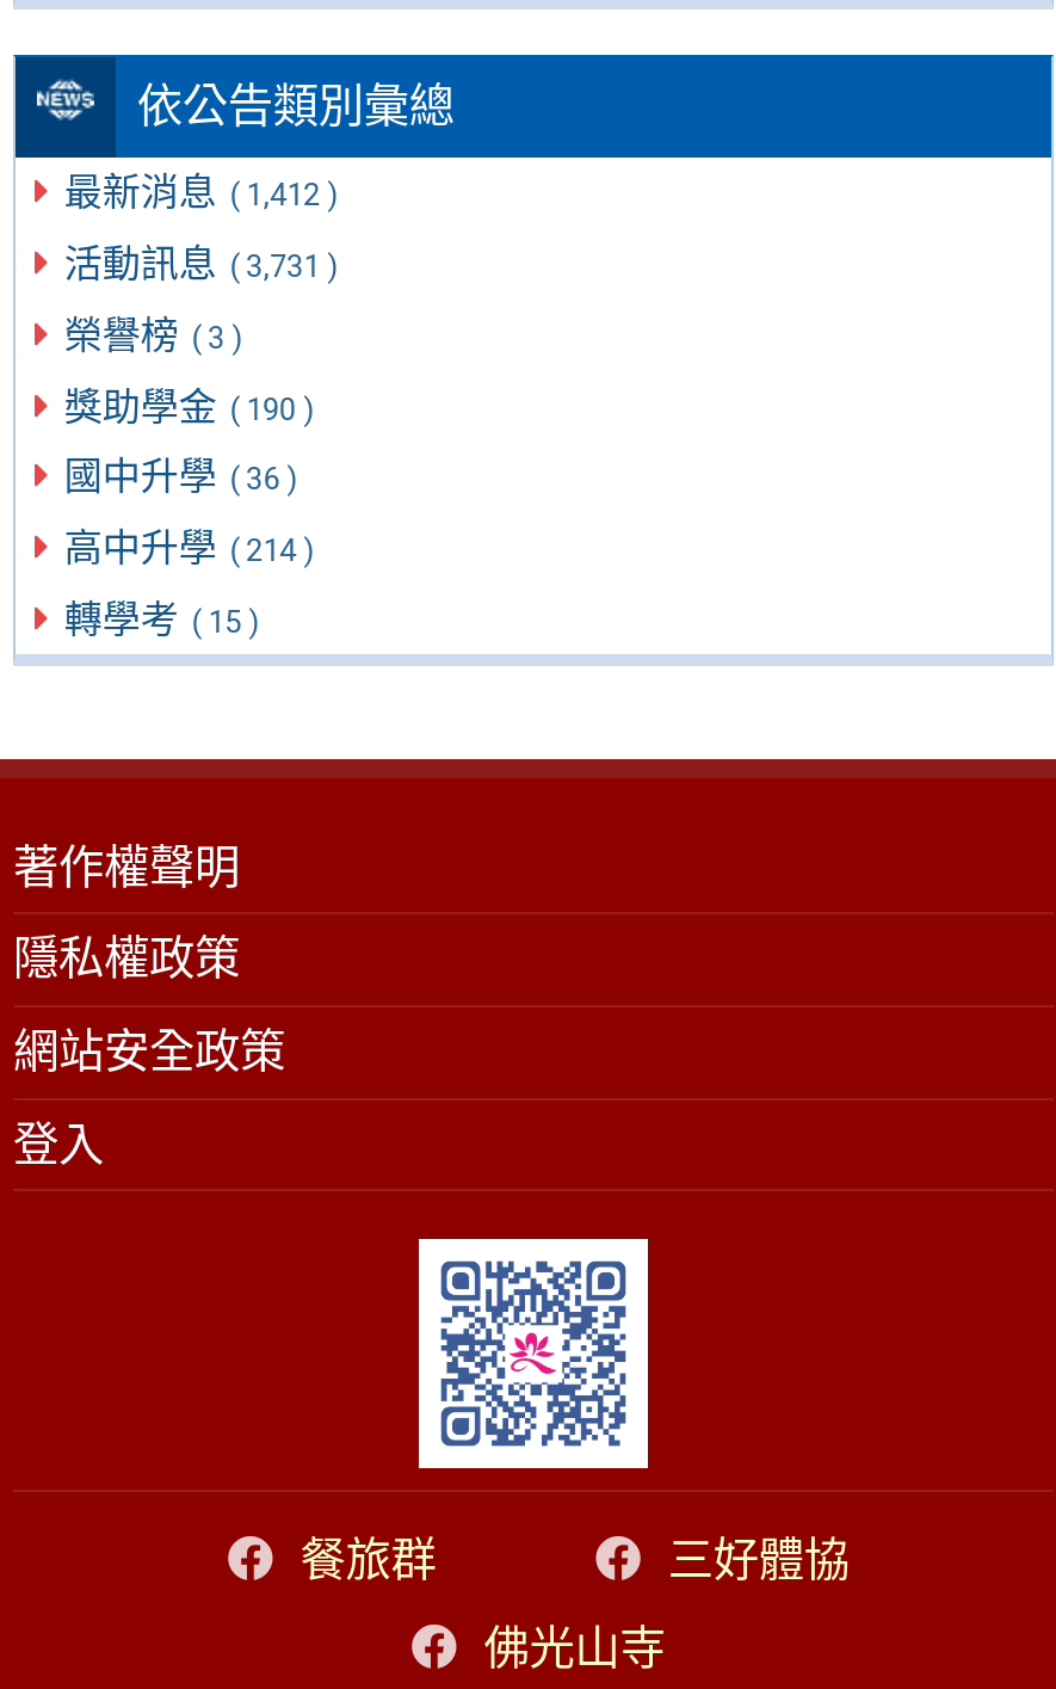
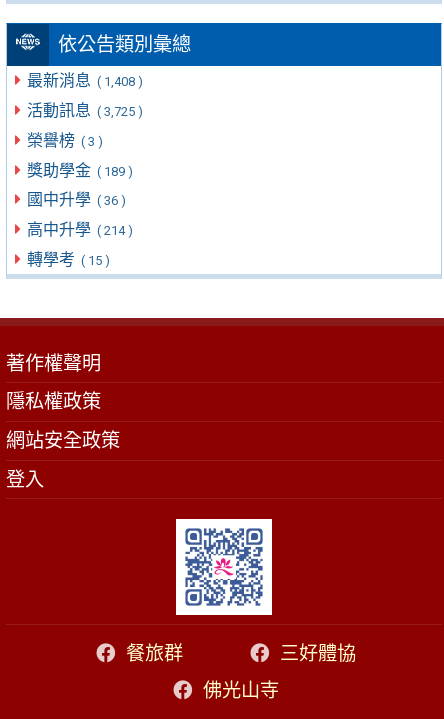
- 最新消息 ( 1,412 )
+ 最新消息 ( 1,408 )

- 活動訊息 ( 3,731 )
+ 活動訊息 ( 3,725 )

- 獎助學金 ( 190 )
+ 獎助學金 ( 189 )
